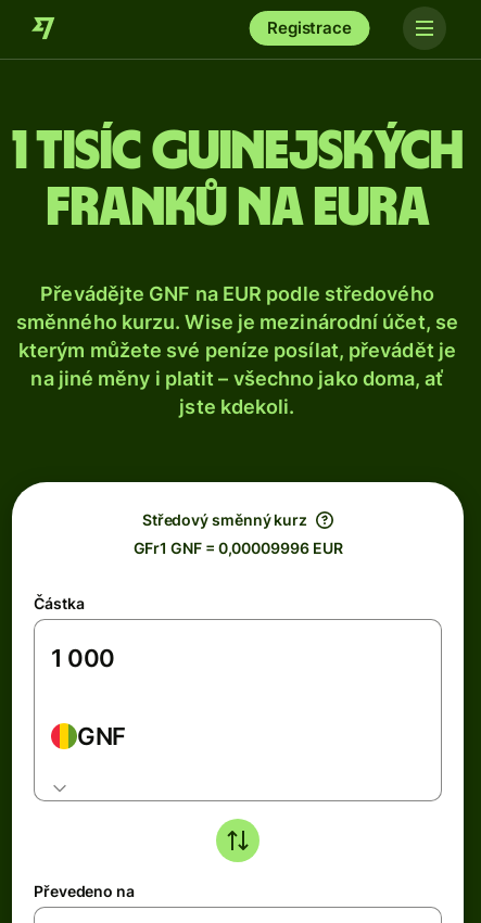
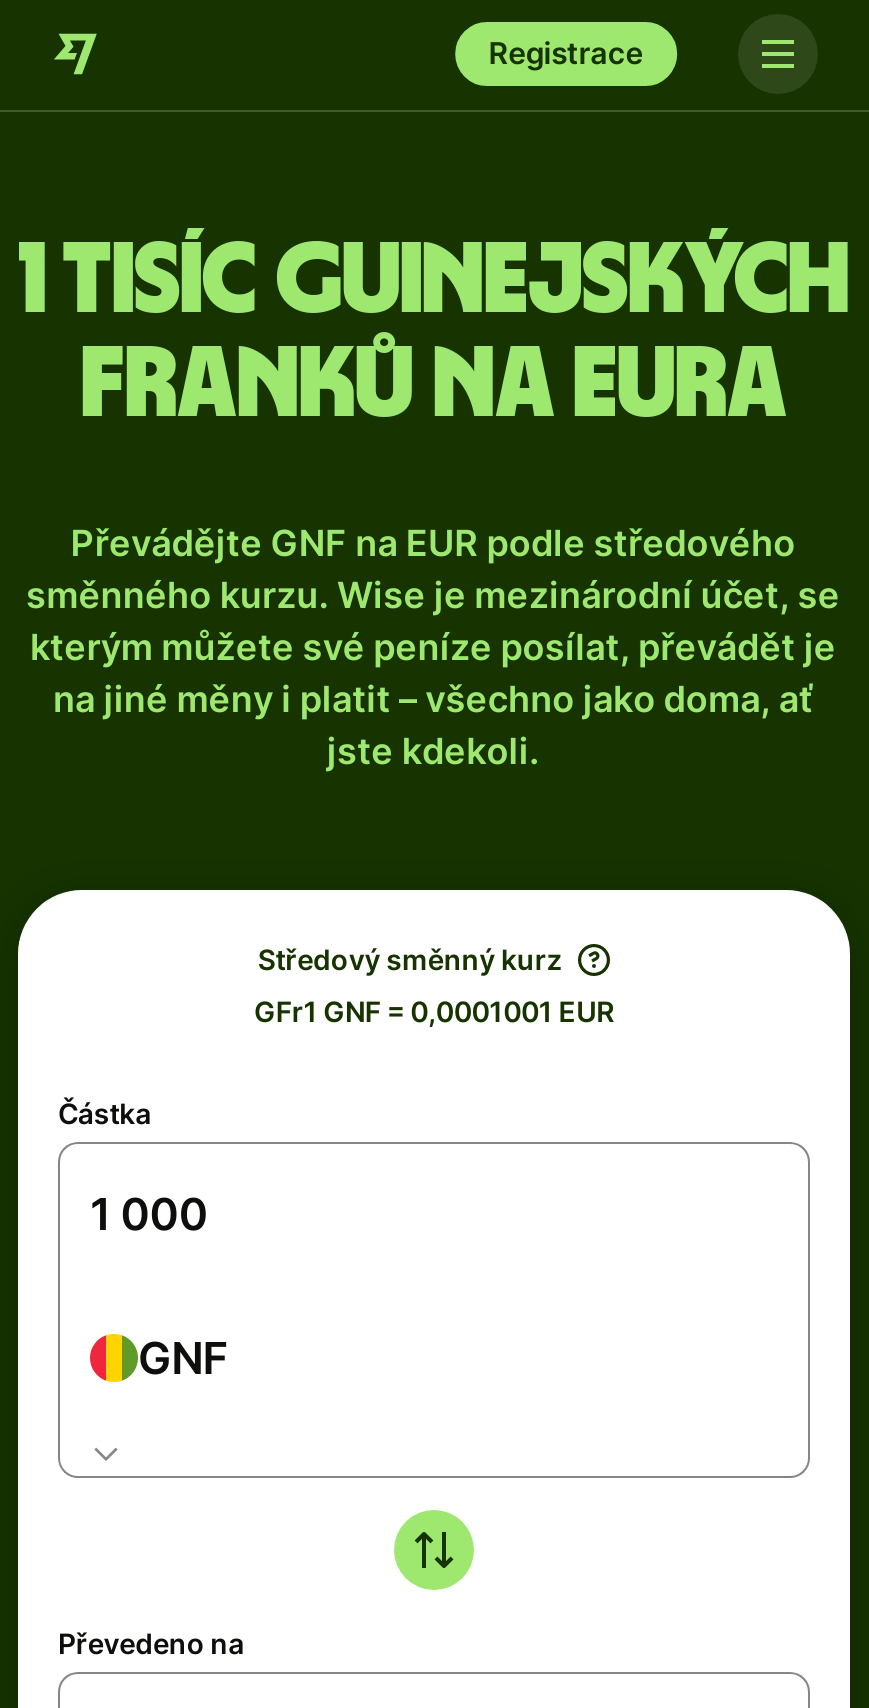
- GFr1 GNF = 0,00009996 EUR
+ GFr1 GNF = 0,0001001 EUR
